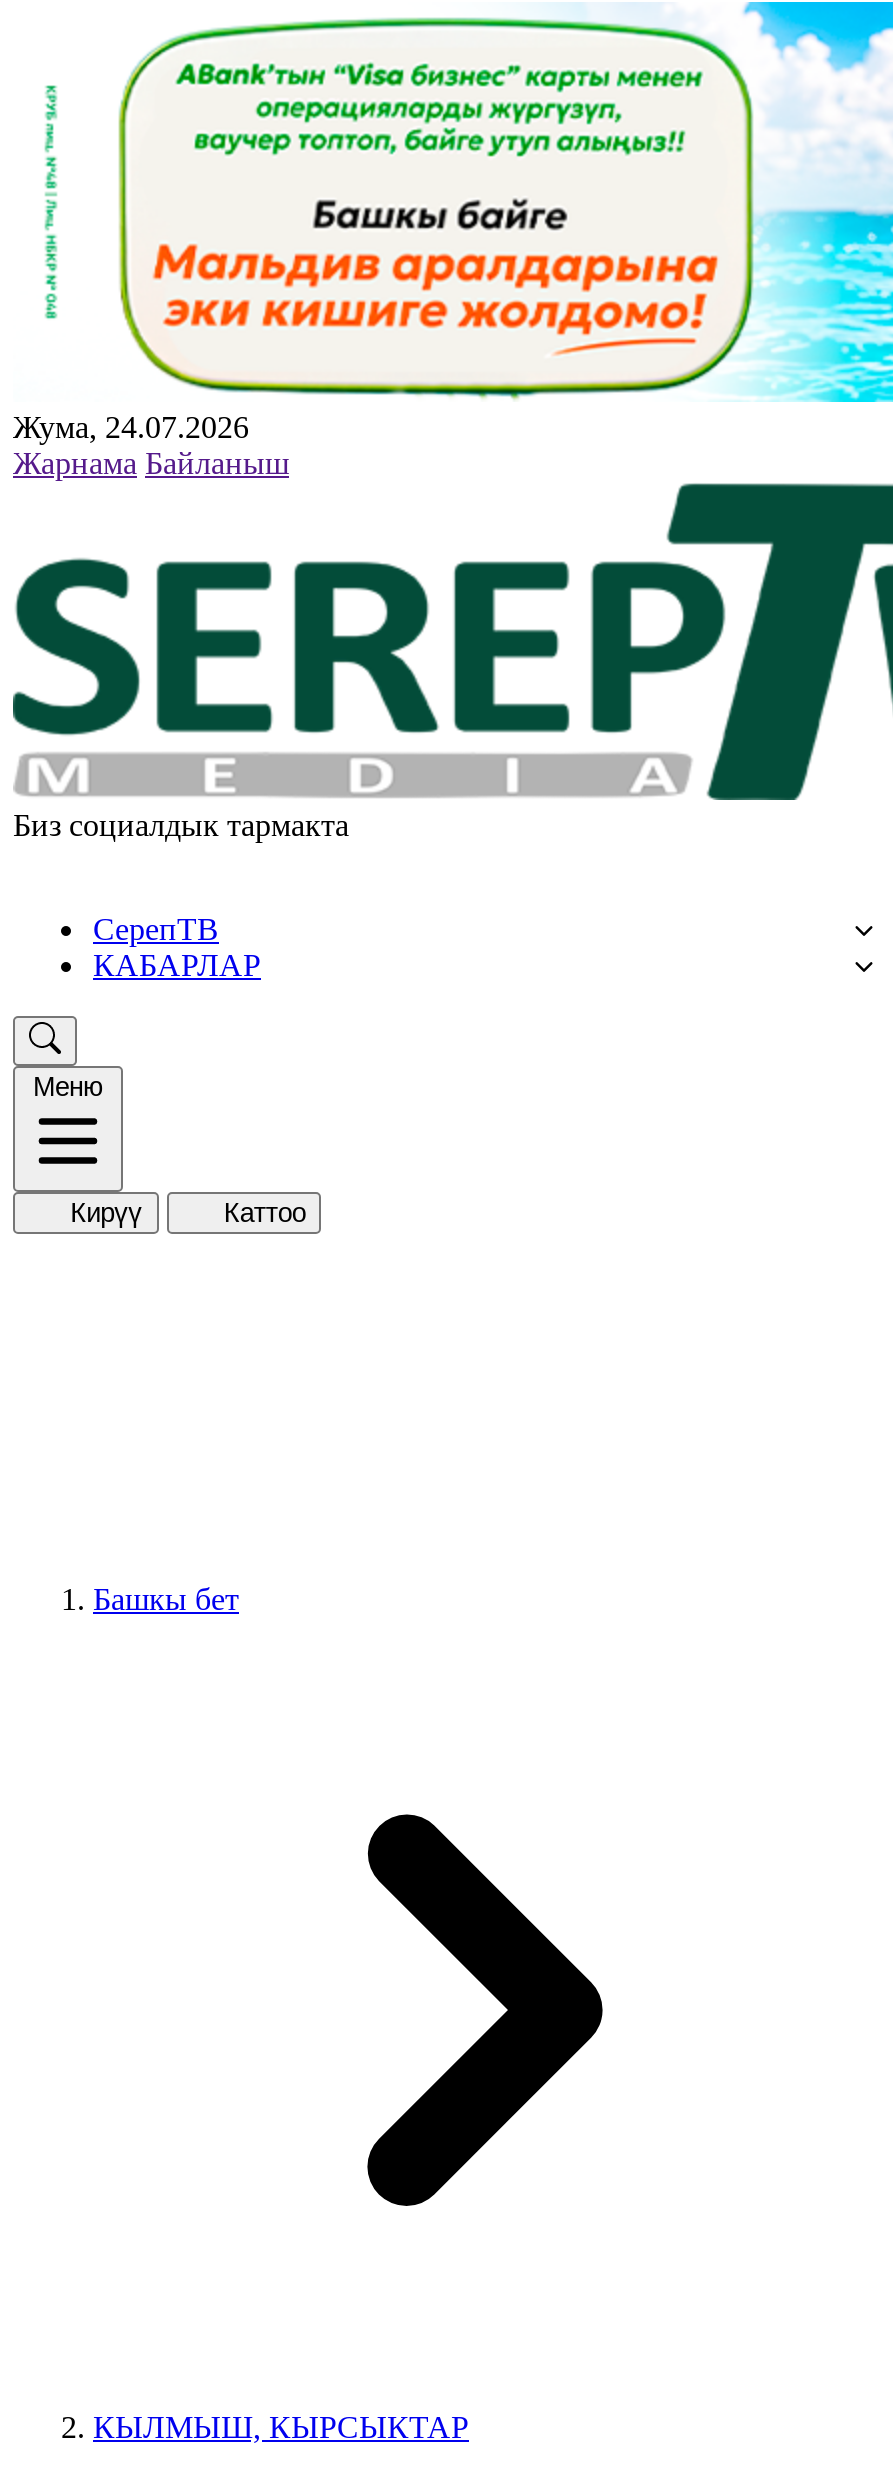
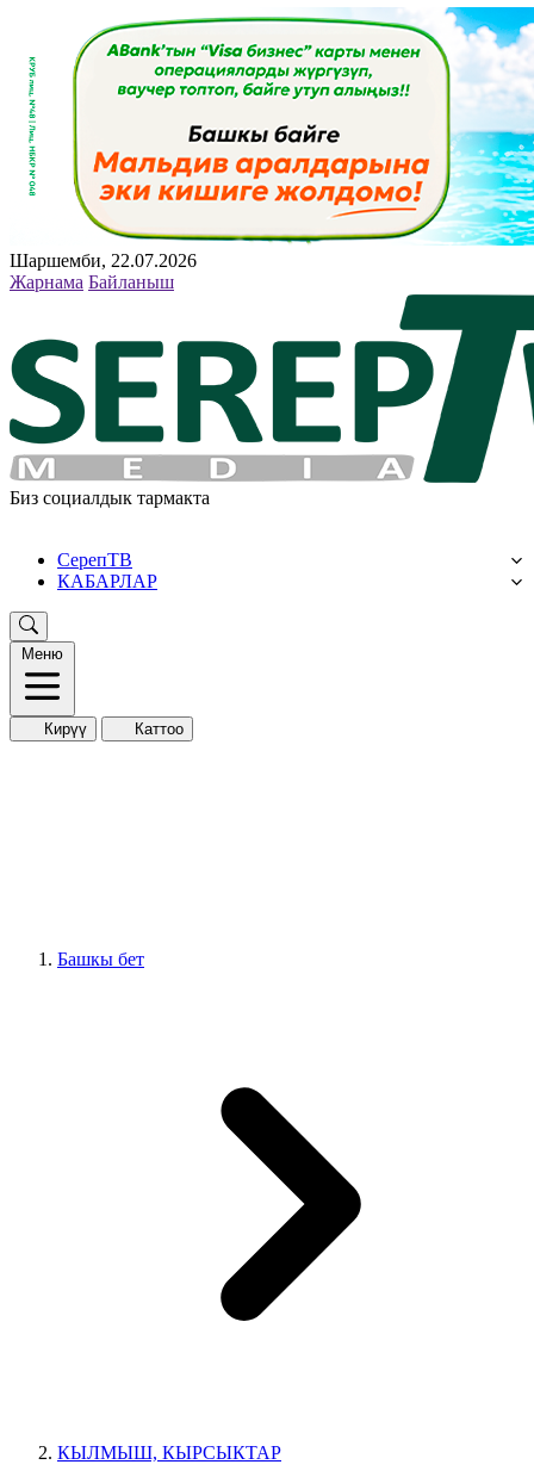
- Жума, 24.07.2026
+ Шаршемби, 22.07.2026
